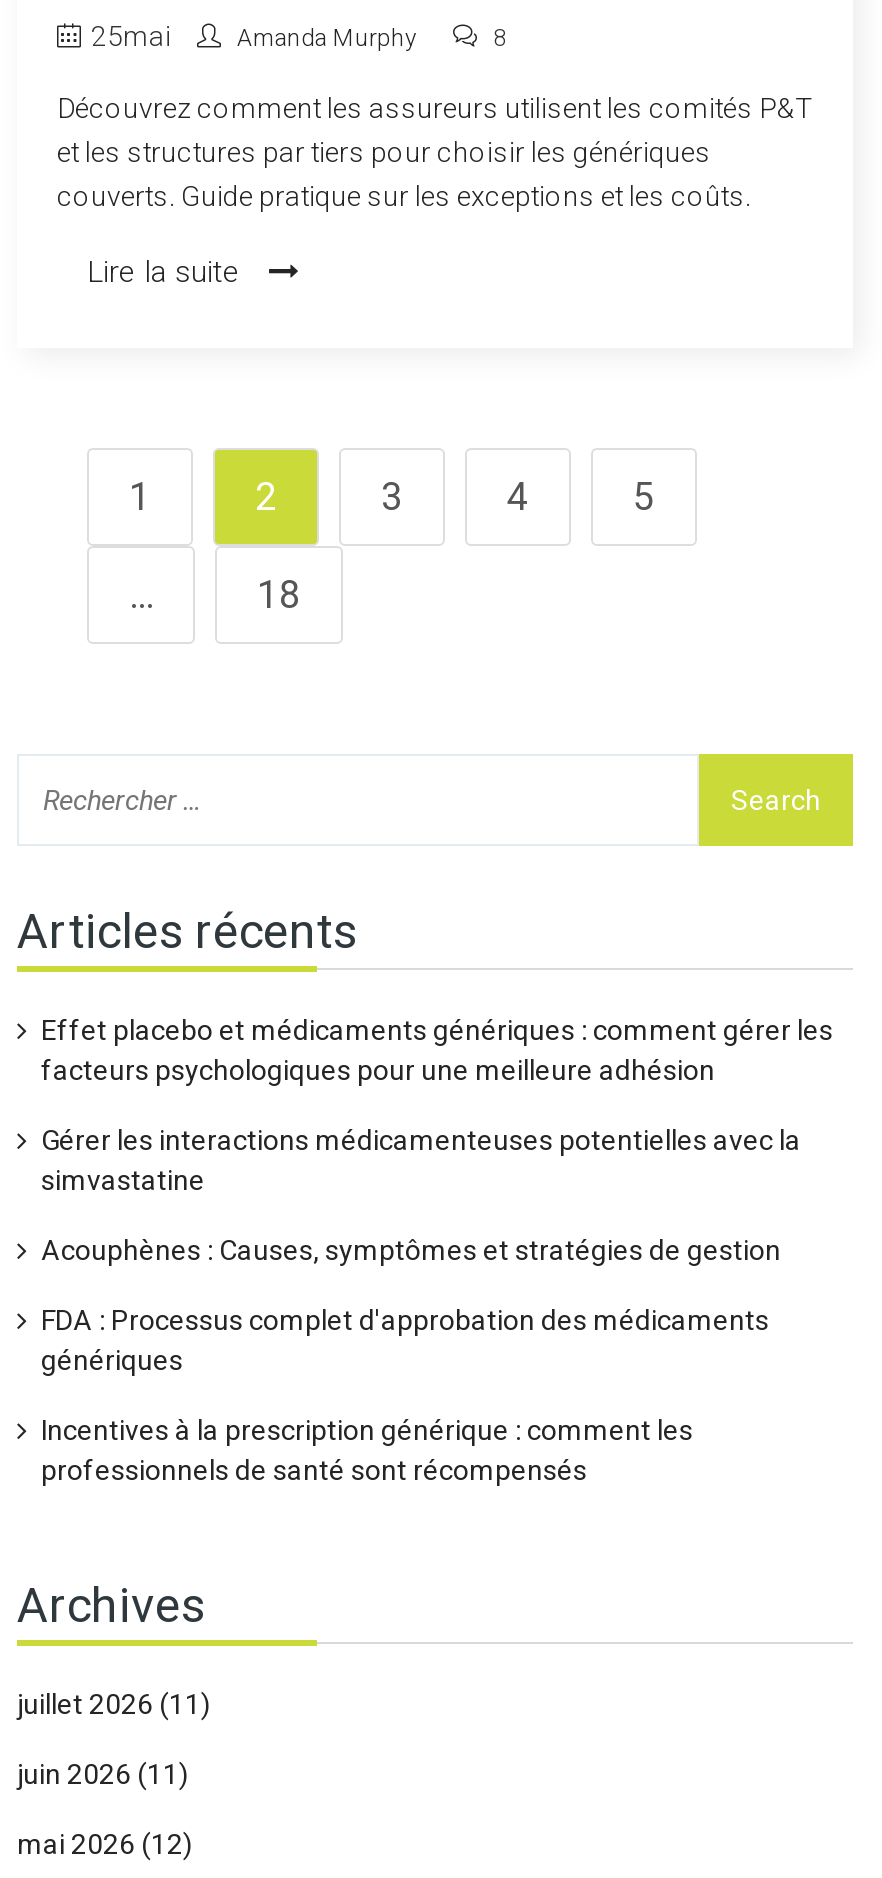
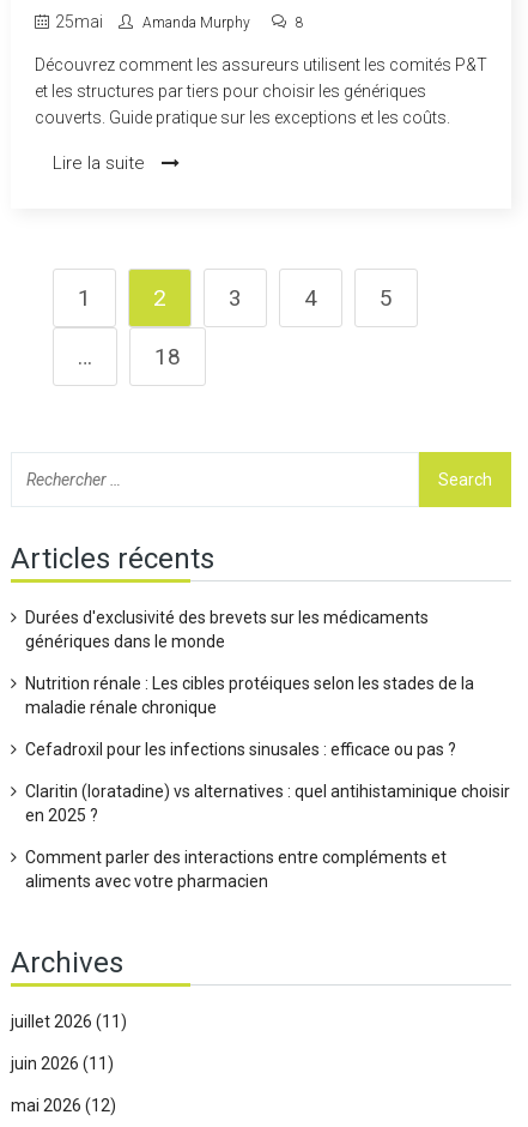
- Effet placebo et médicaments génériques : comment gérer les
- facteurs psychologiques pour une meilleure adhésion
+ Durées d'exclusivité des brevets sur les médicaments
+ génériques dans le monde

- Gérer les interactions médicamenteuses potentielles avec la
- simvastatine
+ Nutrition rénale : Les cibles protéiques selon les stades de la
+ maladie rénale chronique

- Acouphènes : Causes, symptômes et stratégies de gestion
+ Cefadroxil pour les infections sinusales : efficace ou pas ?

- FDA : Processus complet d'approbation des médicaments
- génériques
+ Claritin (loratadine) vs alternatives : quel antihistaminique choisir
+ en 2025 ?

- Incentives à la prescription générique : comment les
- professionnels de santé sont récompensés
+ Comment parler des interactions entre compléments et
+ aliments avec votre pharmacien
